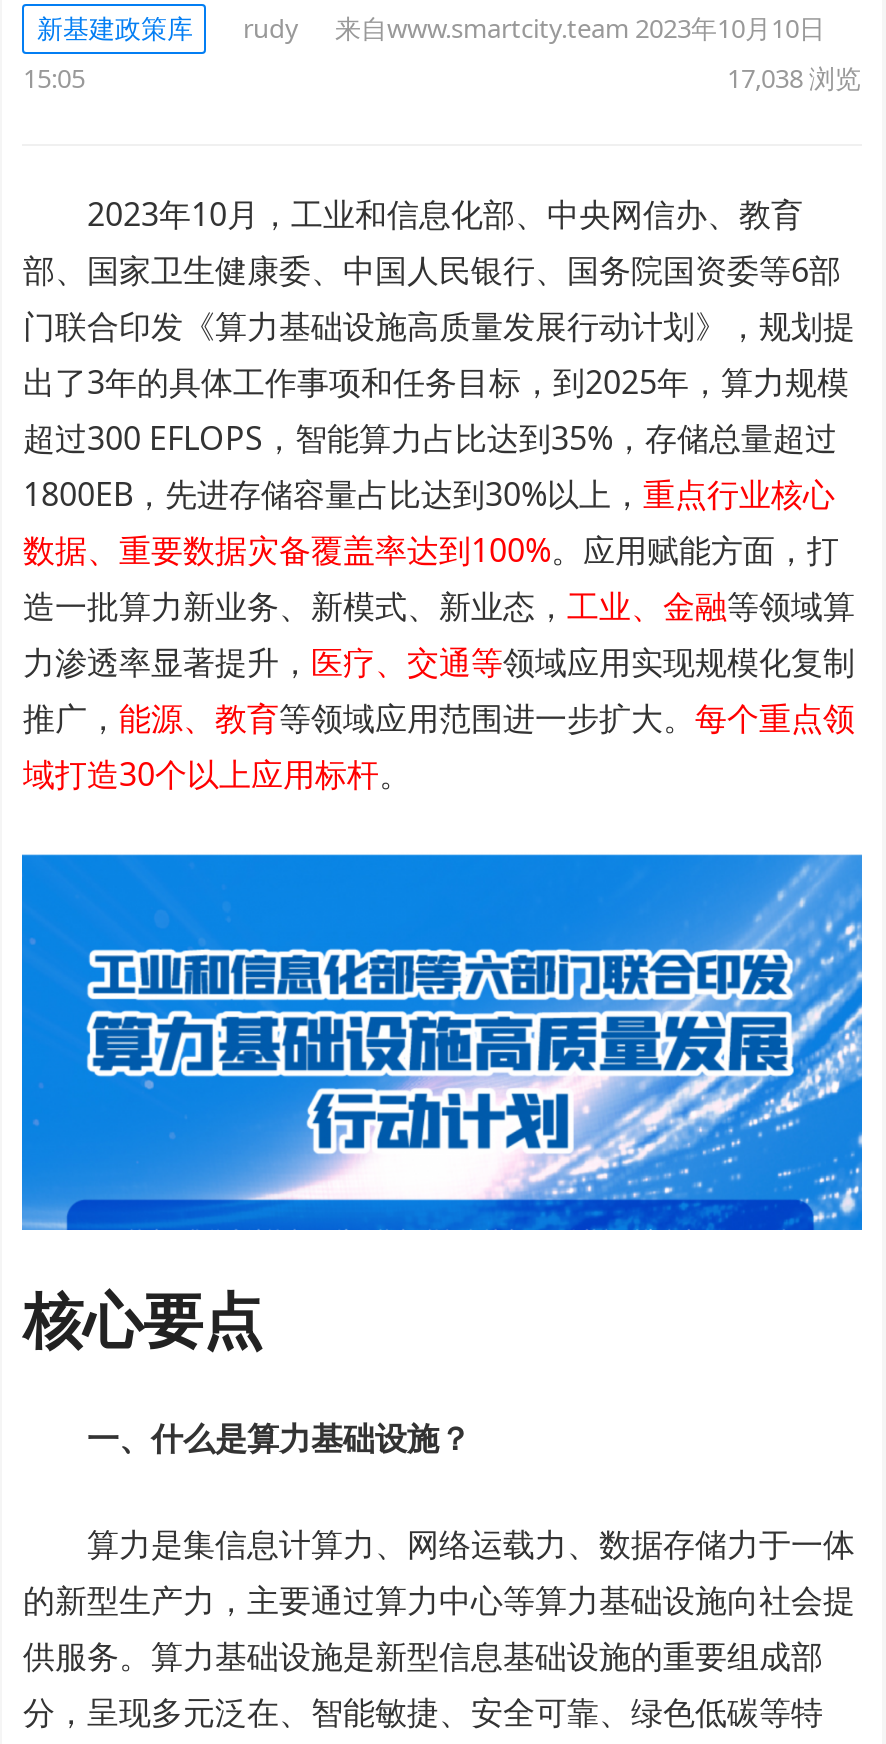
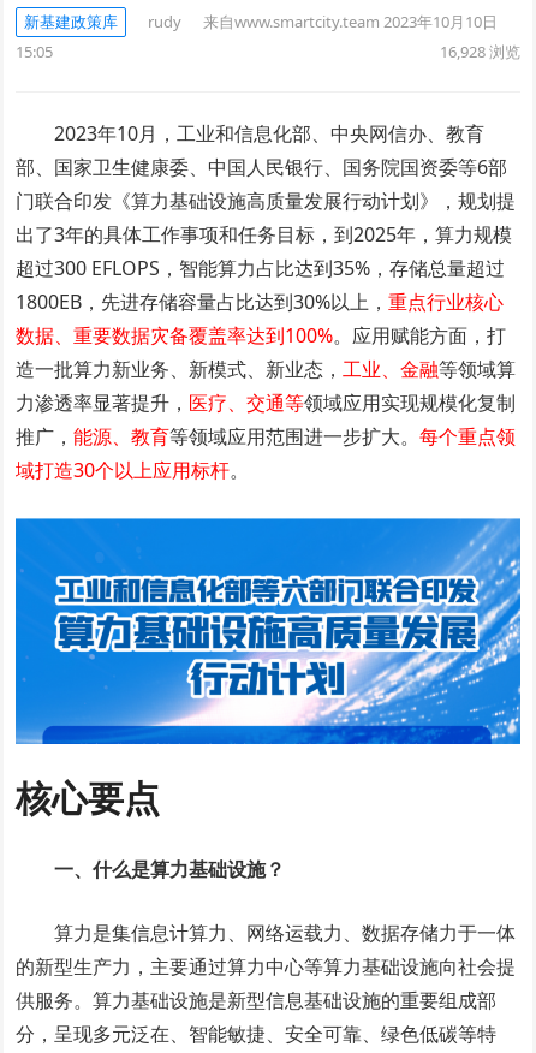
- 17,038浏览
+ 16,928浏览
